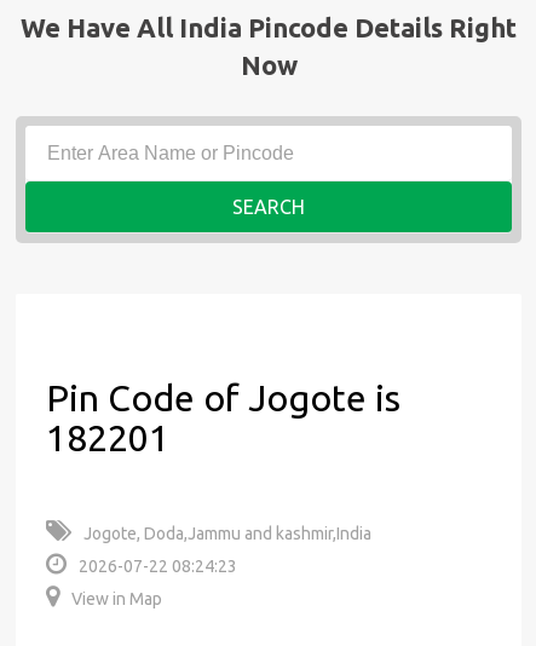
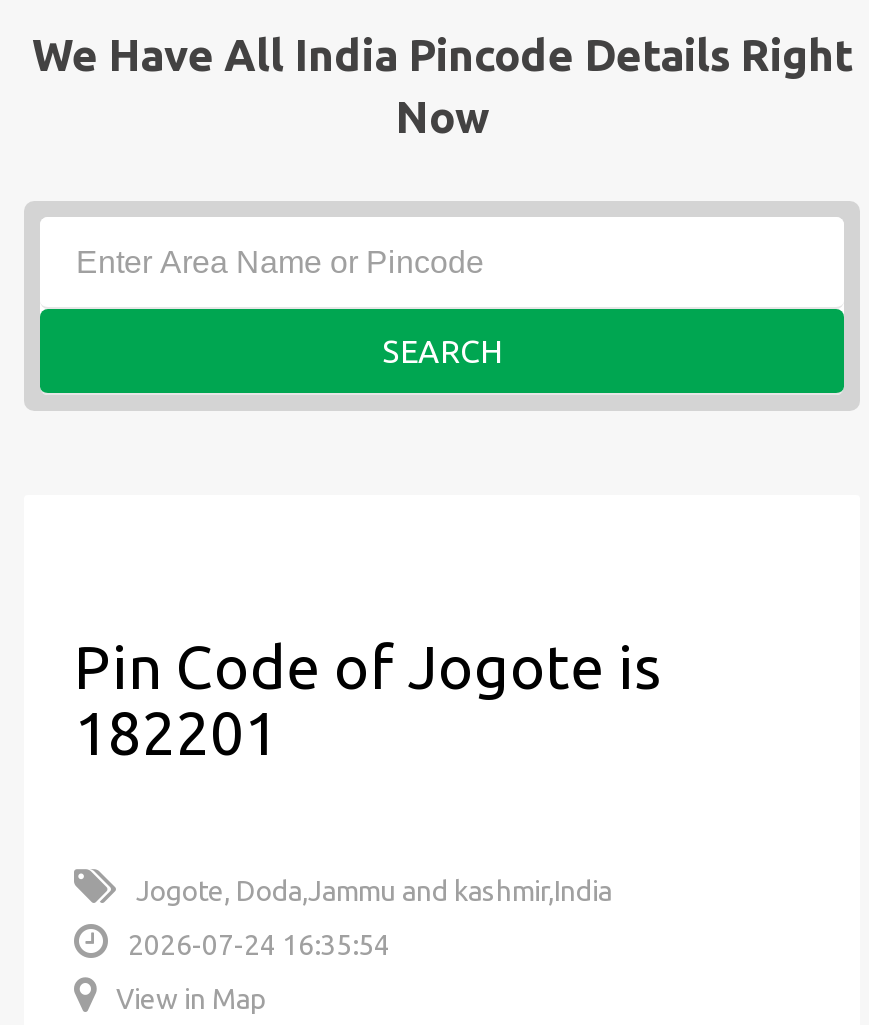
- 2026-07-22 08:24:23
+ 2026-07-24 16:35:54
